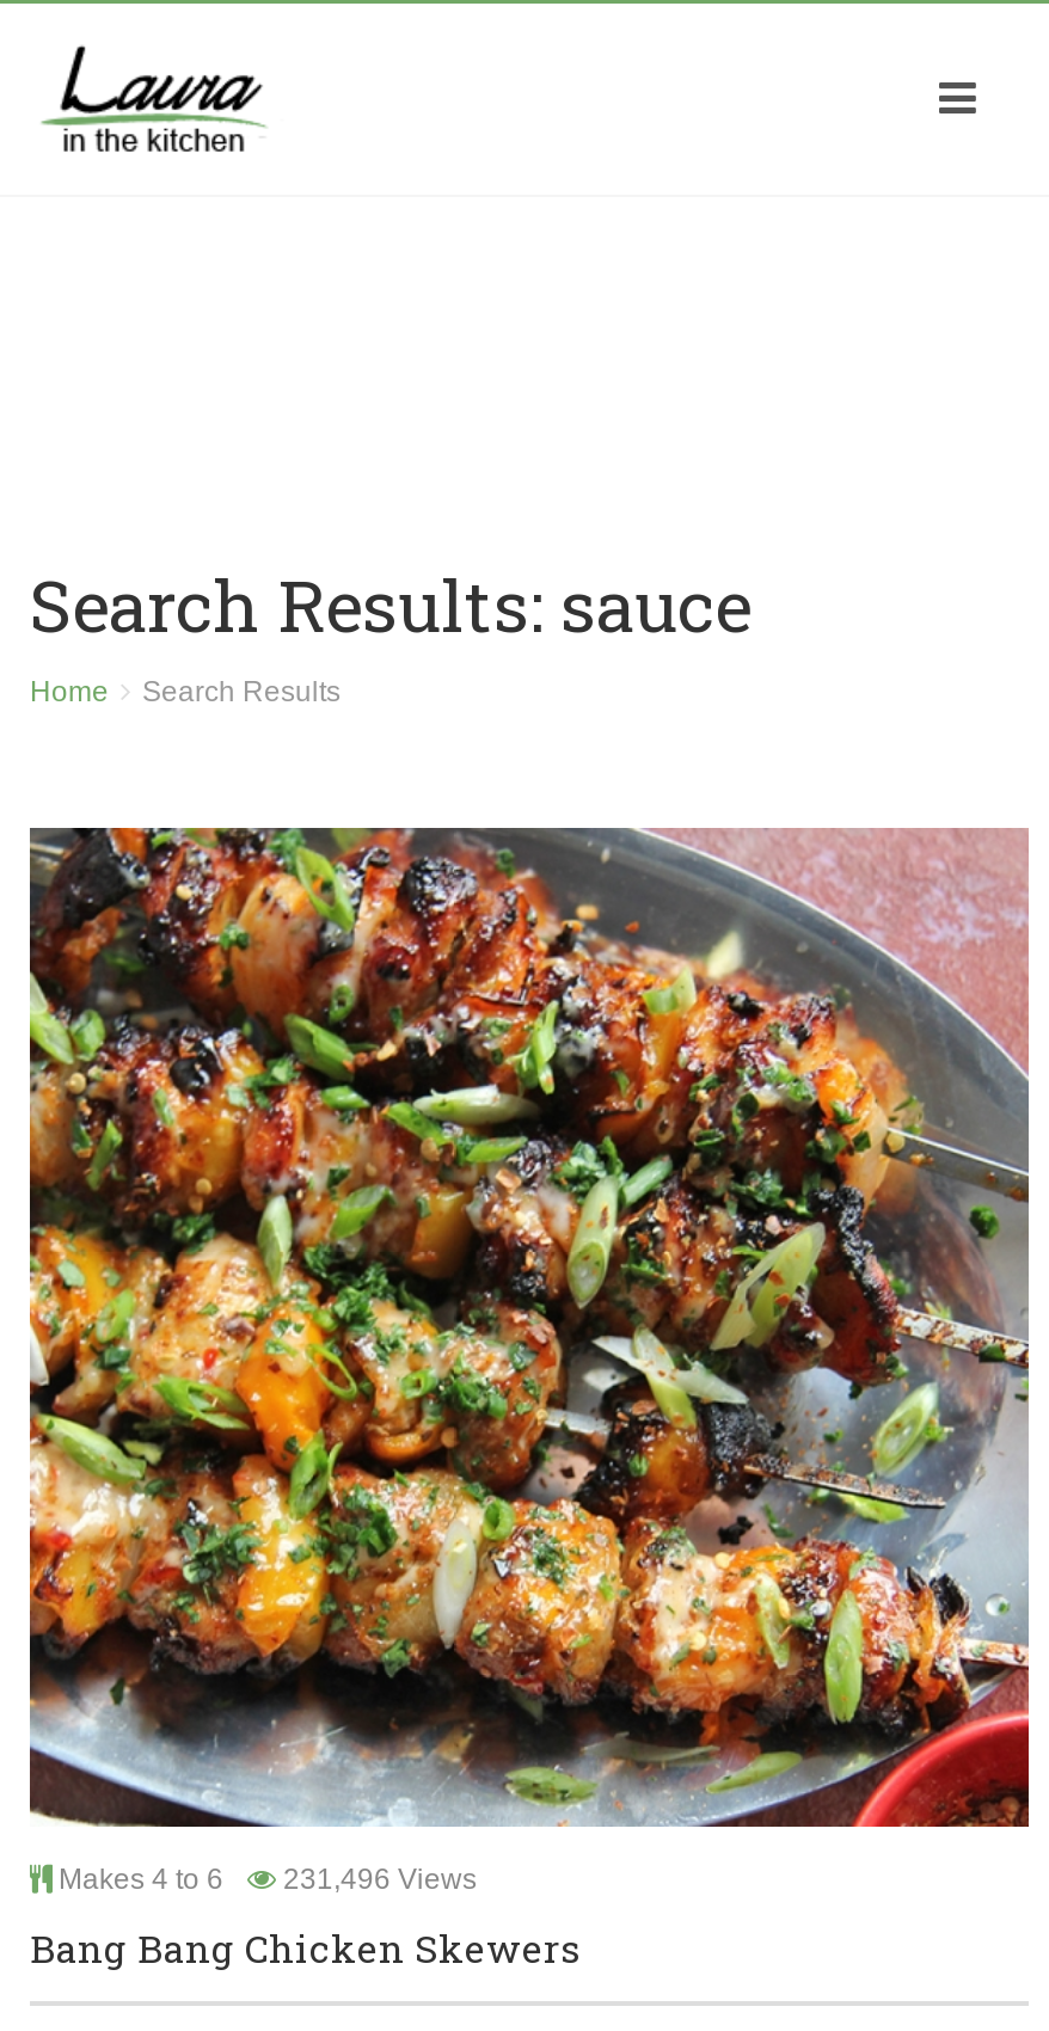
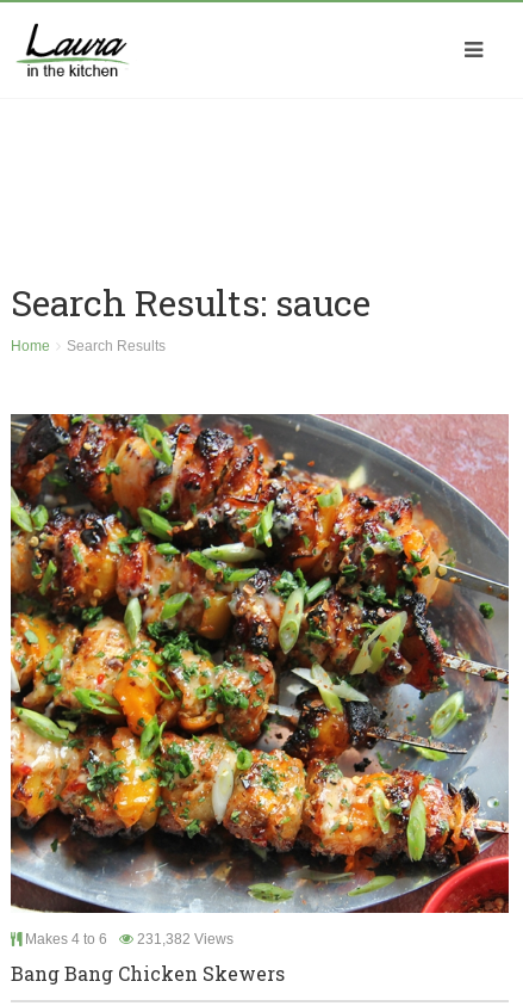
- Makes 4 to 6 231,496 Views
+ Makes 4 to 6 231,382 Views
